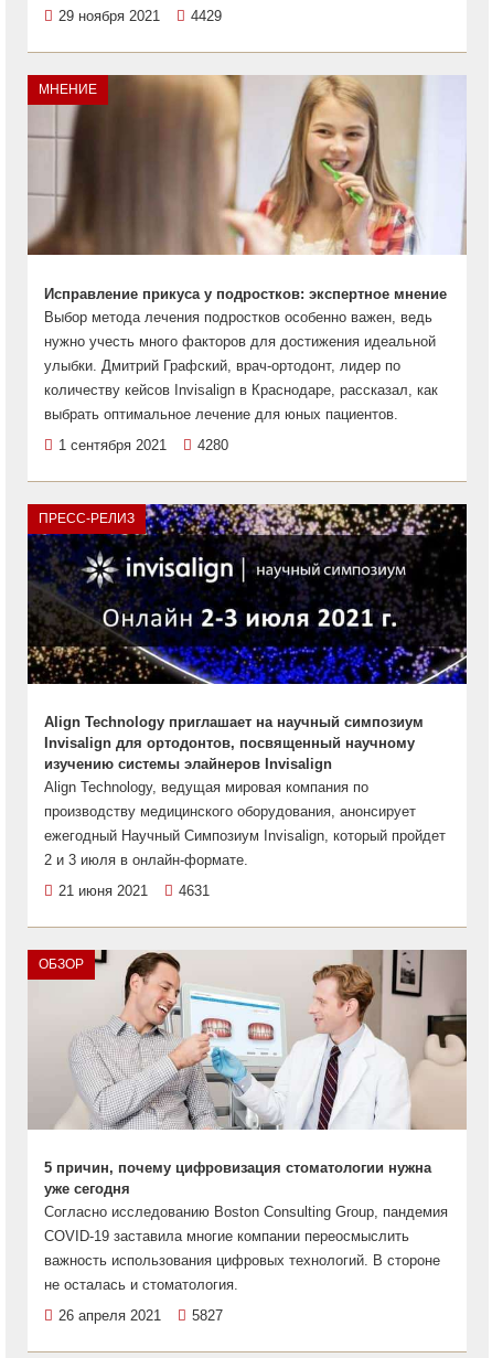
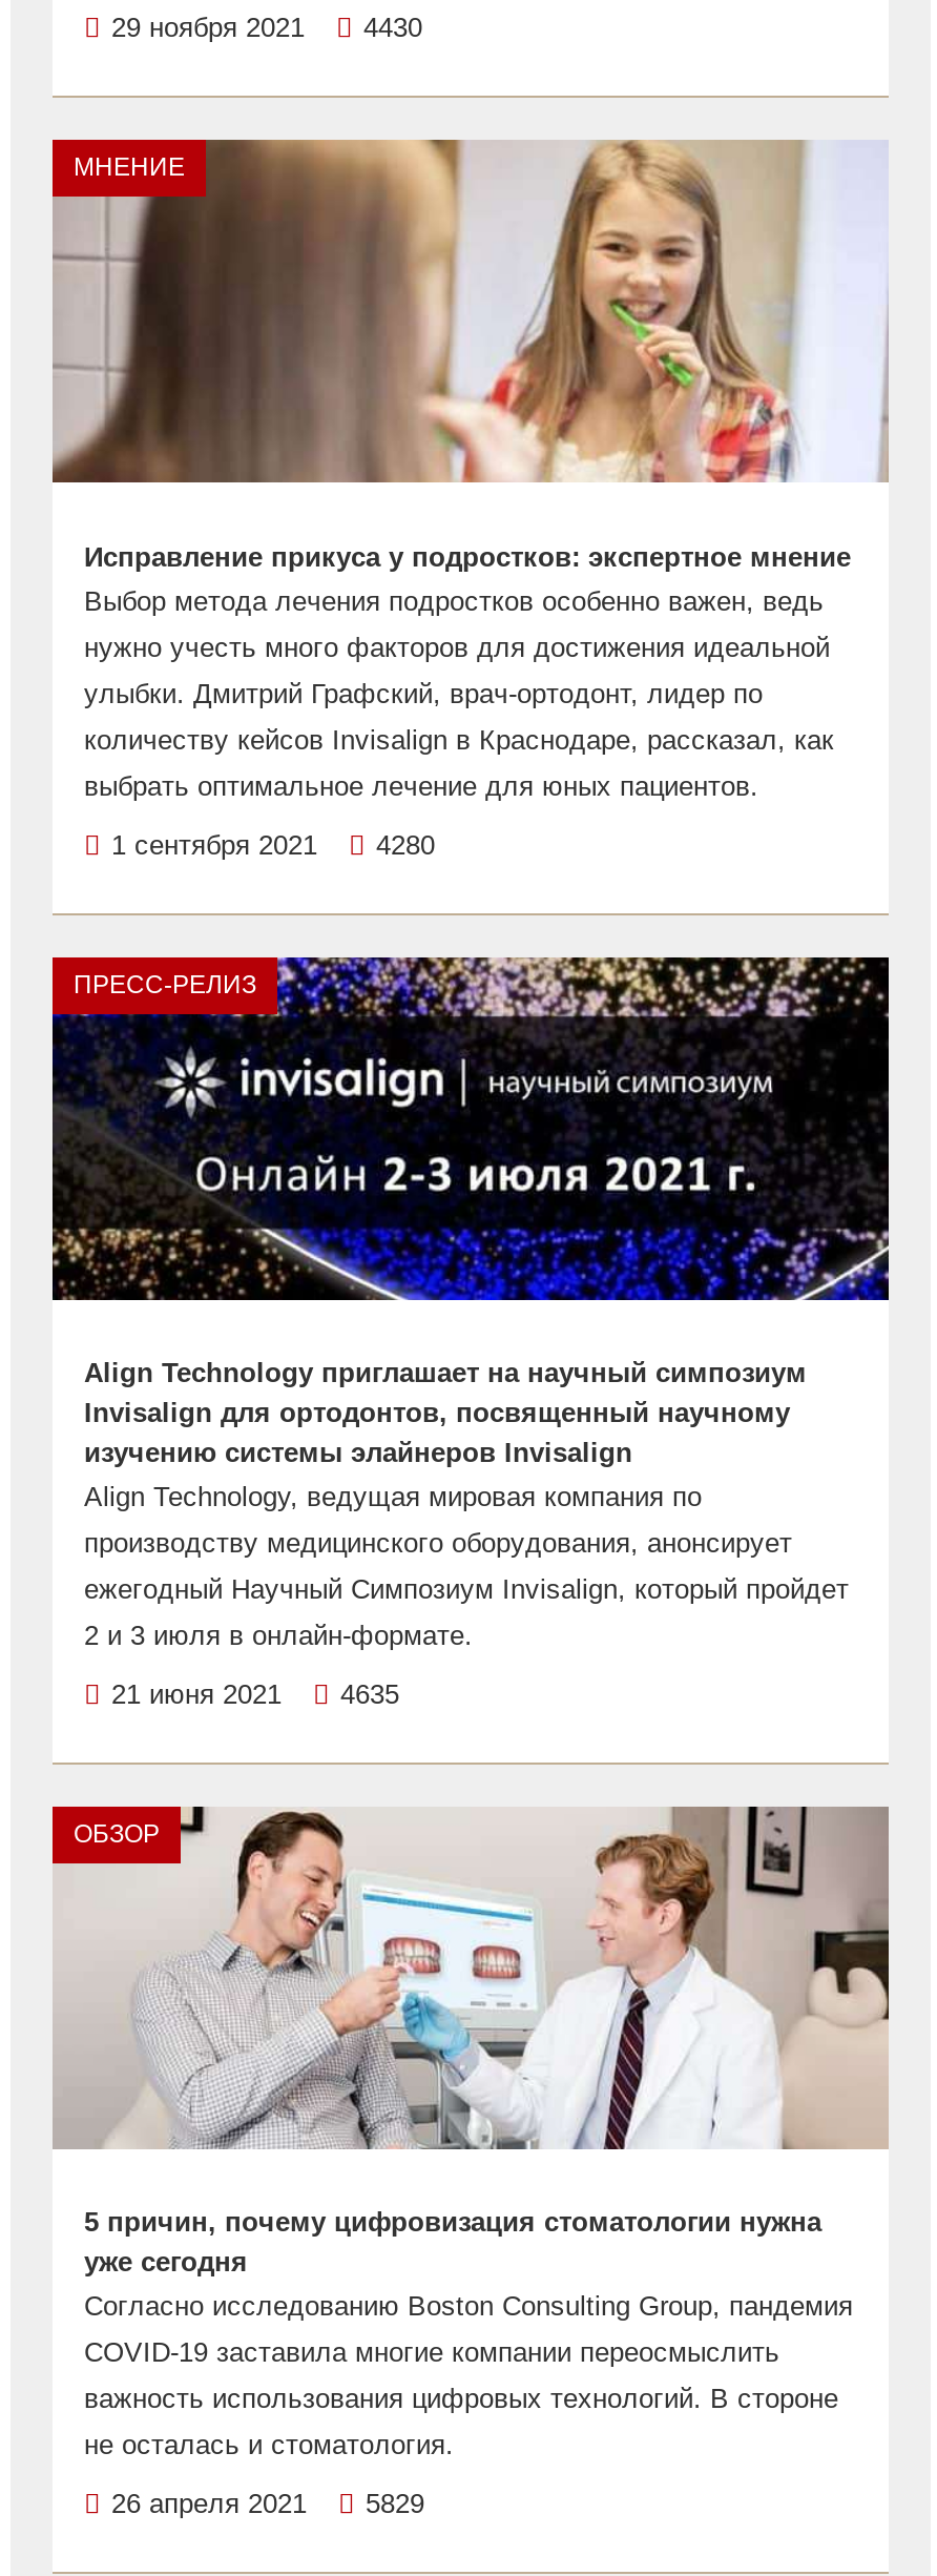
- 29 ноября 2021 4429
+ 29 ноября 2021 4430

- 21 июня 2021 4631
+ 21 июня 2021 4635

- 26 апреля 2021 5827
+ 26 апреля 2021 5829
